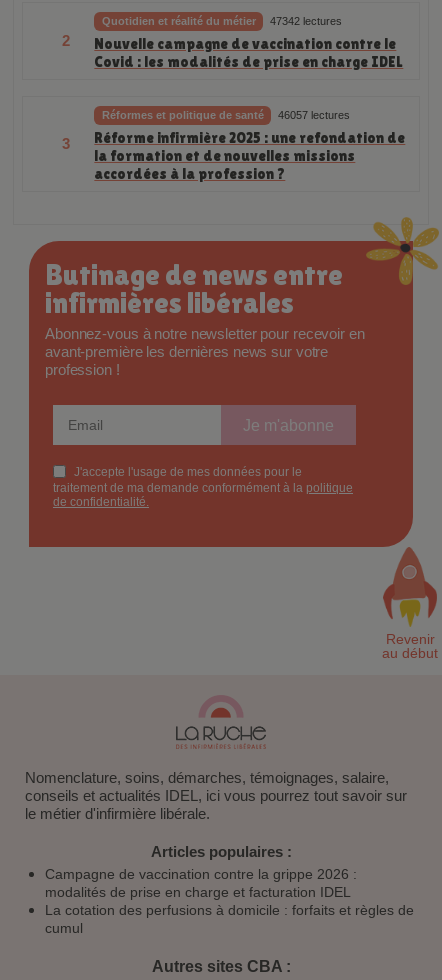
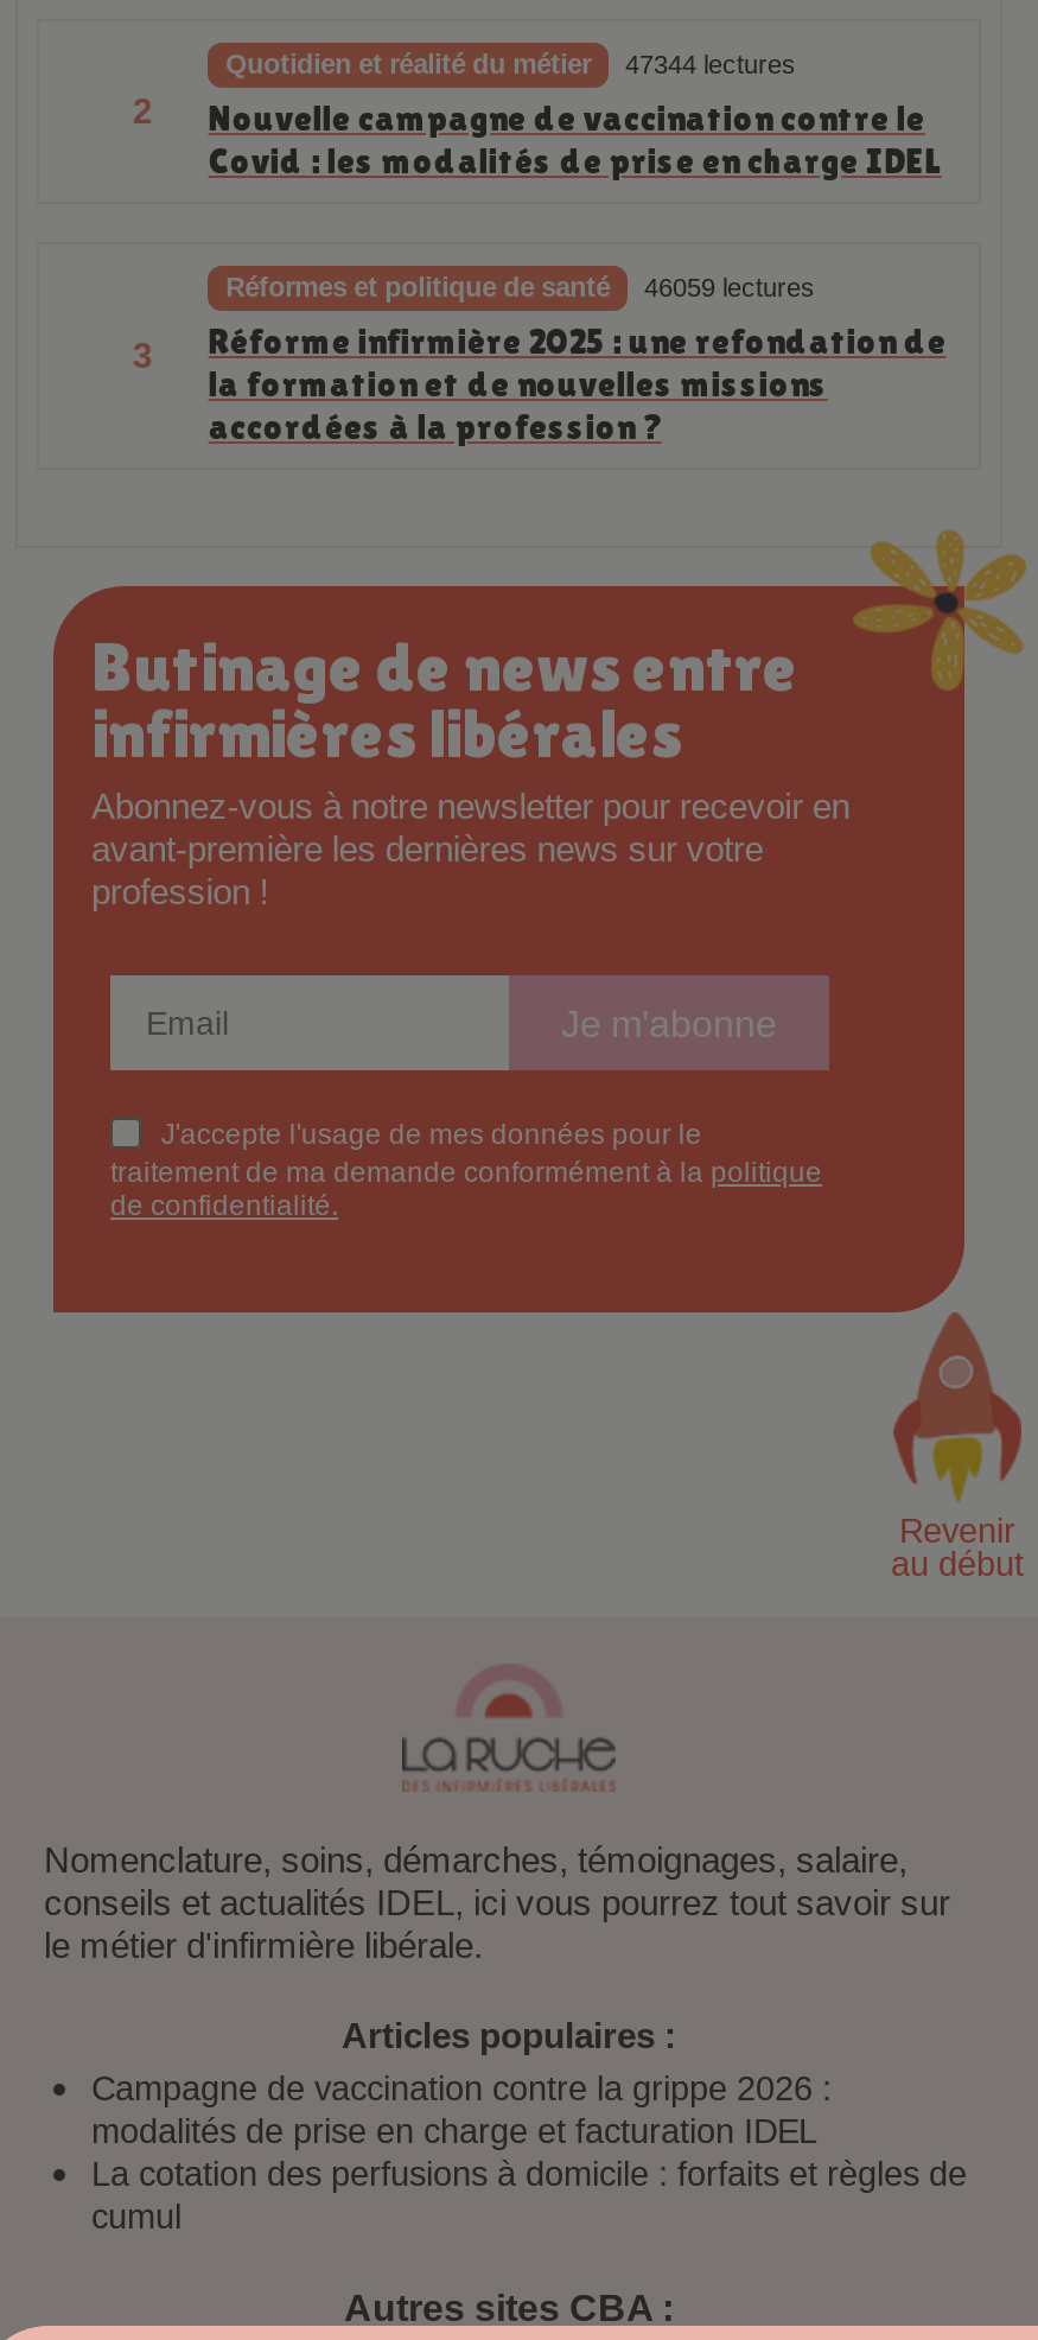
- Quotidien et réalité du métier 47342 lectures
+ Quotidien et réalité du métier 47344 lectures

- Réformes et politique de santé 46057 lectures
+ Réformes et politique de santé 46059 lectures
